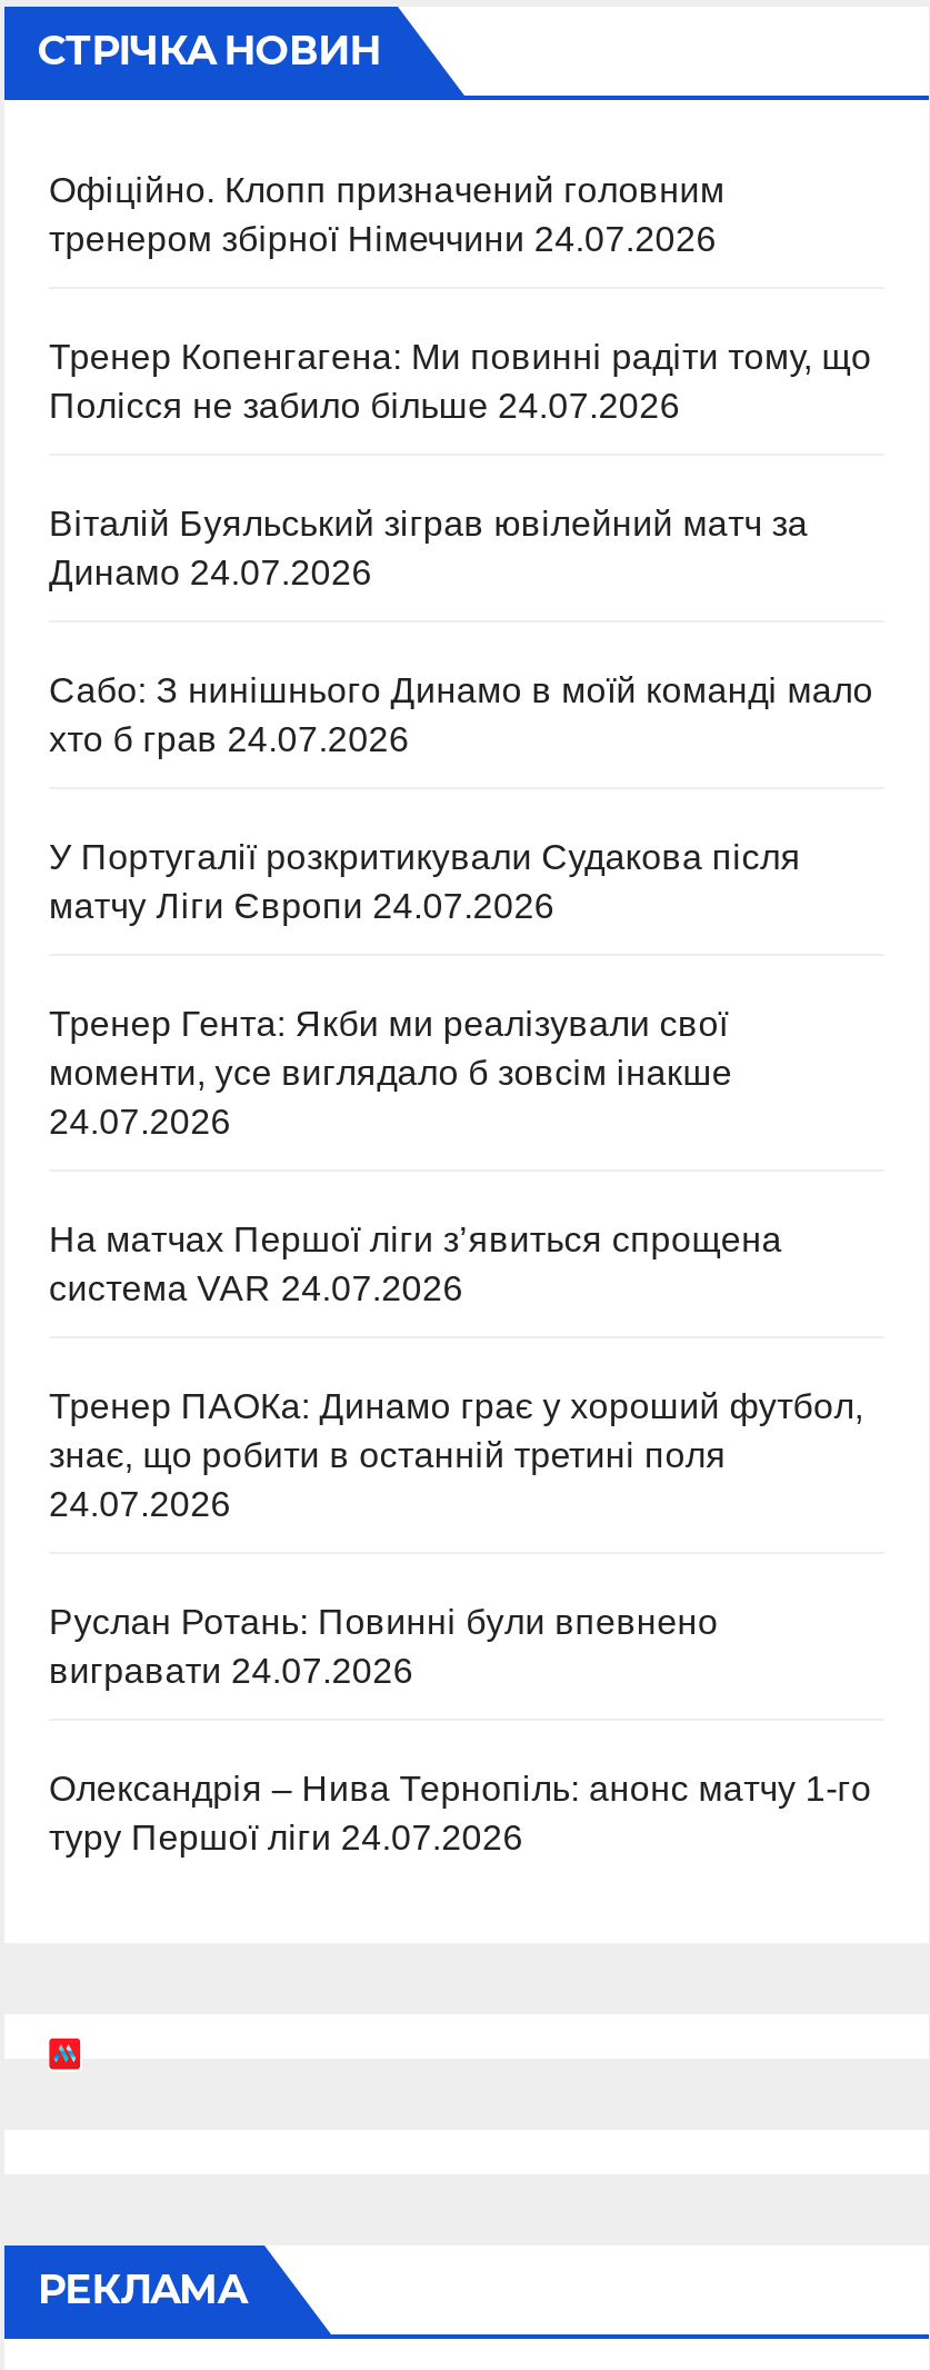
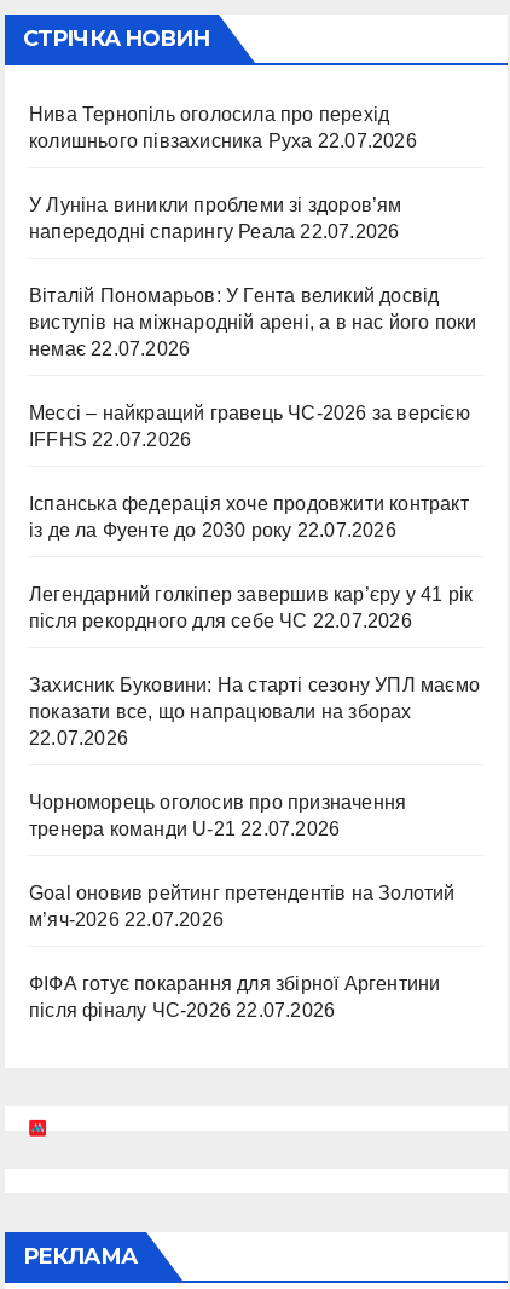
- Офіційно. Клопп призначений головним
- тренером збірної Німеччини 24.07.2026
+ Нива Тернопіль оголосила про перехід
+ колишнього півзахисника Руха 22.07.2026

- Тренер Копенгагена: Ми повинні радіти тому, що
- Полісся не забило більше 24.07.2026
+ У Луніна виникли проблеми зі здоров’ям
+ напередодні спарингу Реала 22.07.2026

- Віталій Буяльський зіграв ювілейний матч за
- Динамо 24.07.2026
+ Віталій Пономарьов: У Гента великий досвід
+ виступів на міжнародній арені, а в нас його поки
+ немає 22.07.2026

- Сабо: З нинішнього Динамо в моїй команді мало
- хто б грав 24.07.2026
+ Мессі – найкращий гравець ЧС-2026 за версією
+ IFFHS 22.07.2026

- У Португалії розкритикували Судакова після
- матчу Ліги Європи 24.07.2026
+ Іспанська федерація хоче продовжити контракт
+ із де ла Фуенте до 2030 року 22.07.2026

- Тренер Гента: Якби ми реалізували свої
- моменти, усе виглядало б зовсім інакше
- 24.07.2026
+ Легендарний голкіпер завершив кар’єру у 41 рік
+ після рекордного для себе ЧС 22.07.2026

- На матчах Першої ліги з’явиться спрощена
- система VAR 24.07.2026
+ Захисник Буковини: На старті сезону УПЛ маємо
+ показати все, що напрацювали на зборах
+ 22.07.2026

- Тренер ПАОКа: Динамо грає у хороший футбол,
- знає, що робити в останній третині поля
- 24.07.2026
+ Чорноморець оголосив про призначення
+ тренера команди U-21 22.07.2026

- Руслан Ротань: Повинні були впевнено
- вигравати 24.07.2026
+ Goal оновив рейтинг претендентів на Золотий
+ м’яч-2026 22.07.2026

- Олександрія – Нива Тернопіль: анонс матчу 1-го
- туру Першої ліги 24.07.2026
+ ФІФА готує покарання для збірної Аргентини
+ після фіналу ЧС-2026 22.07.2026
